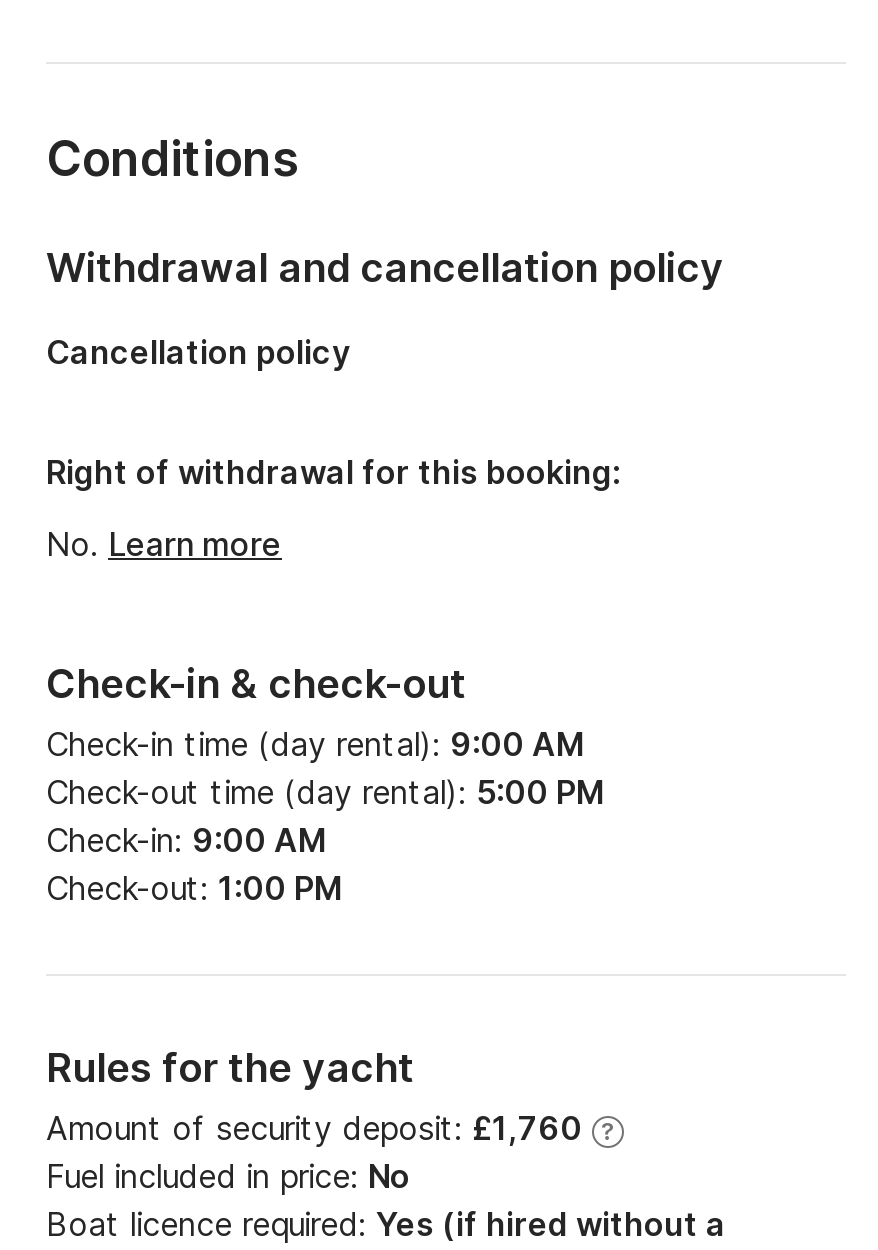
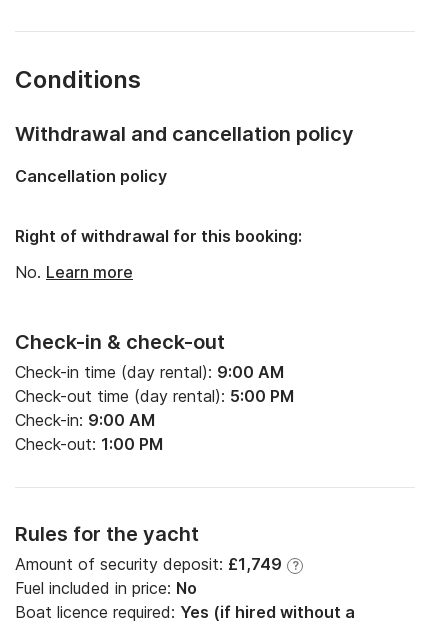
- Amount of security deposit: £1,760
+ Amount of security deposit: £1,749
